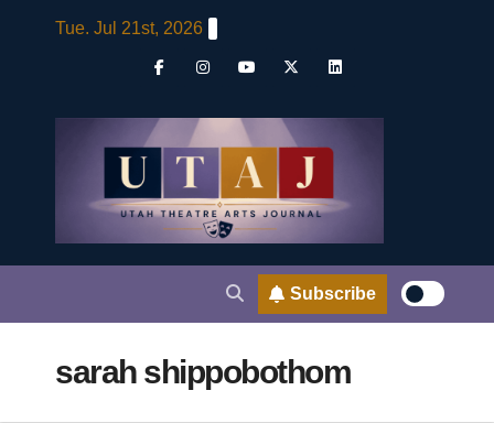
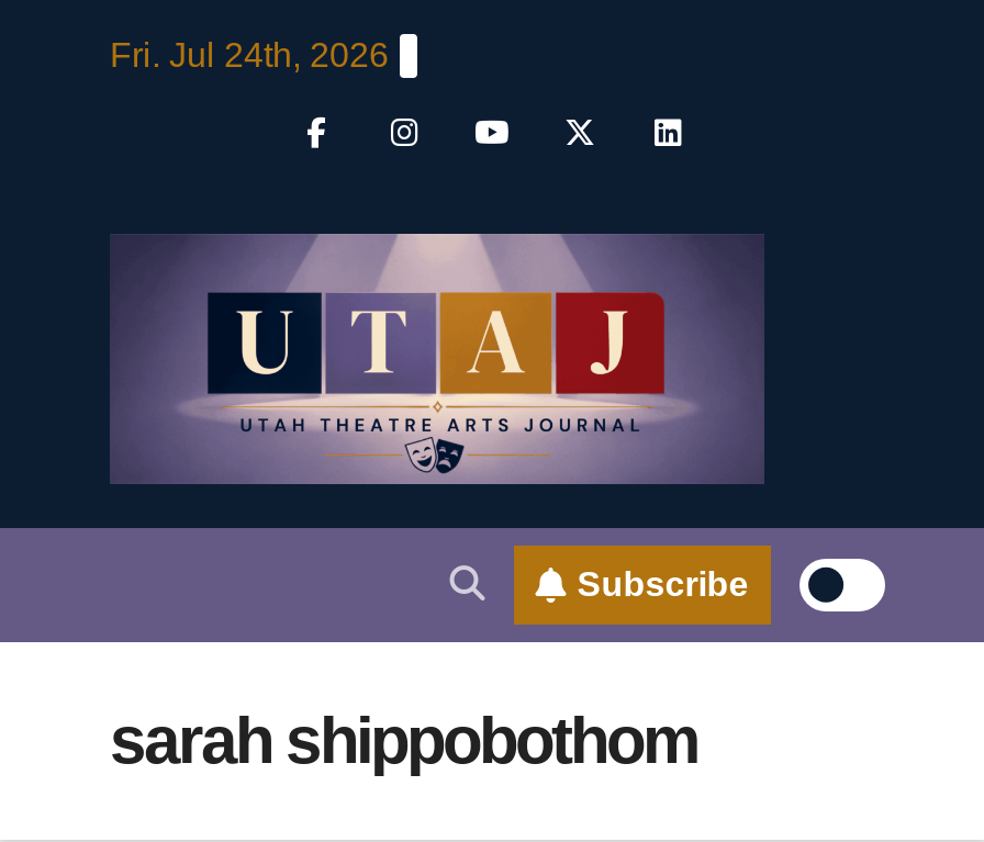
- Tue. Jul 21st, 2026
+ Fri. Jul 24th, 2026
